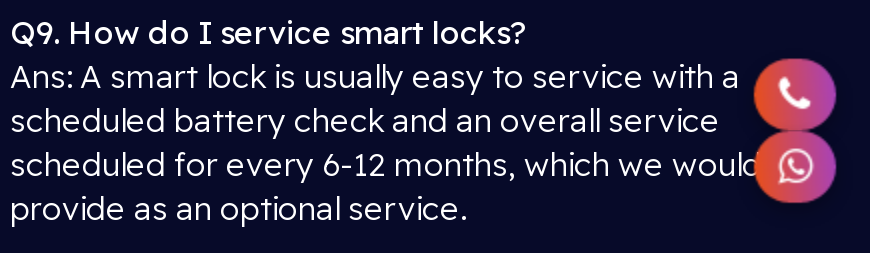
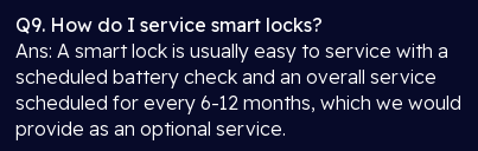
- [image]
